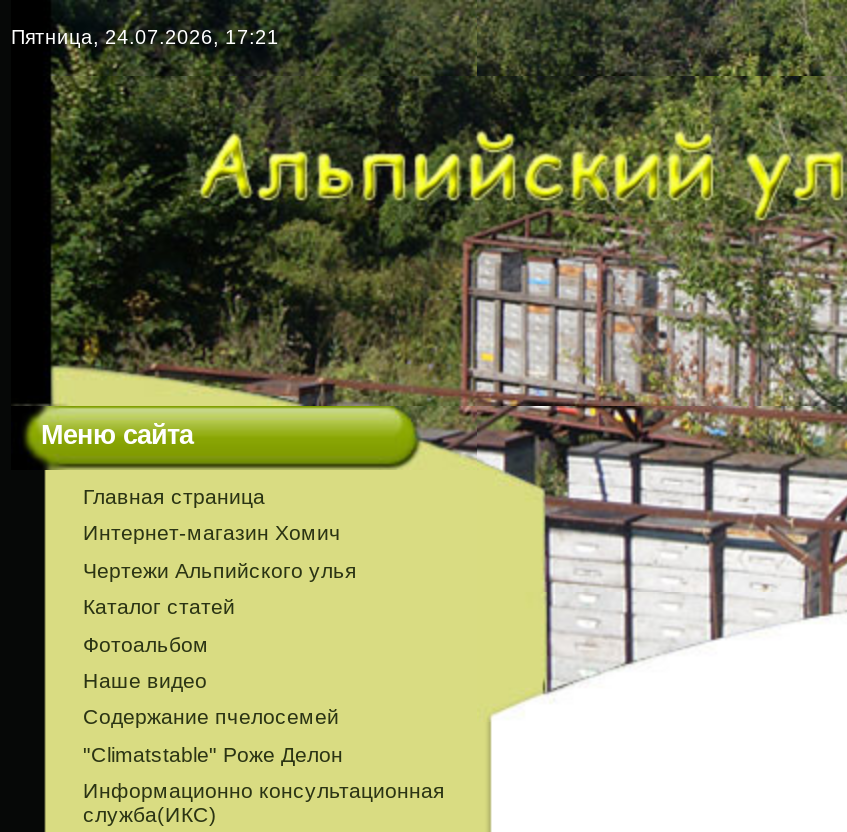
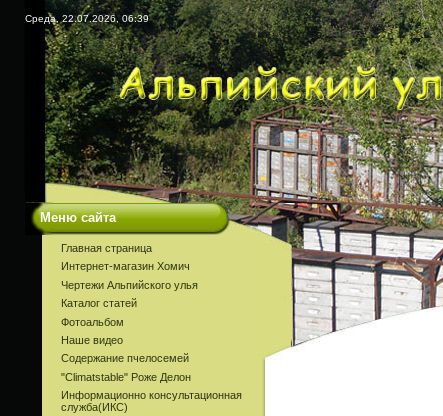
- Пятница, 24.07.2026, 17:21
+ Среда, 22.07.2026, 06:39
